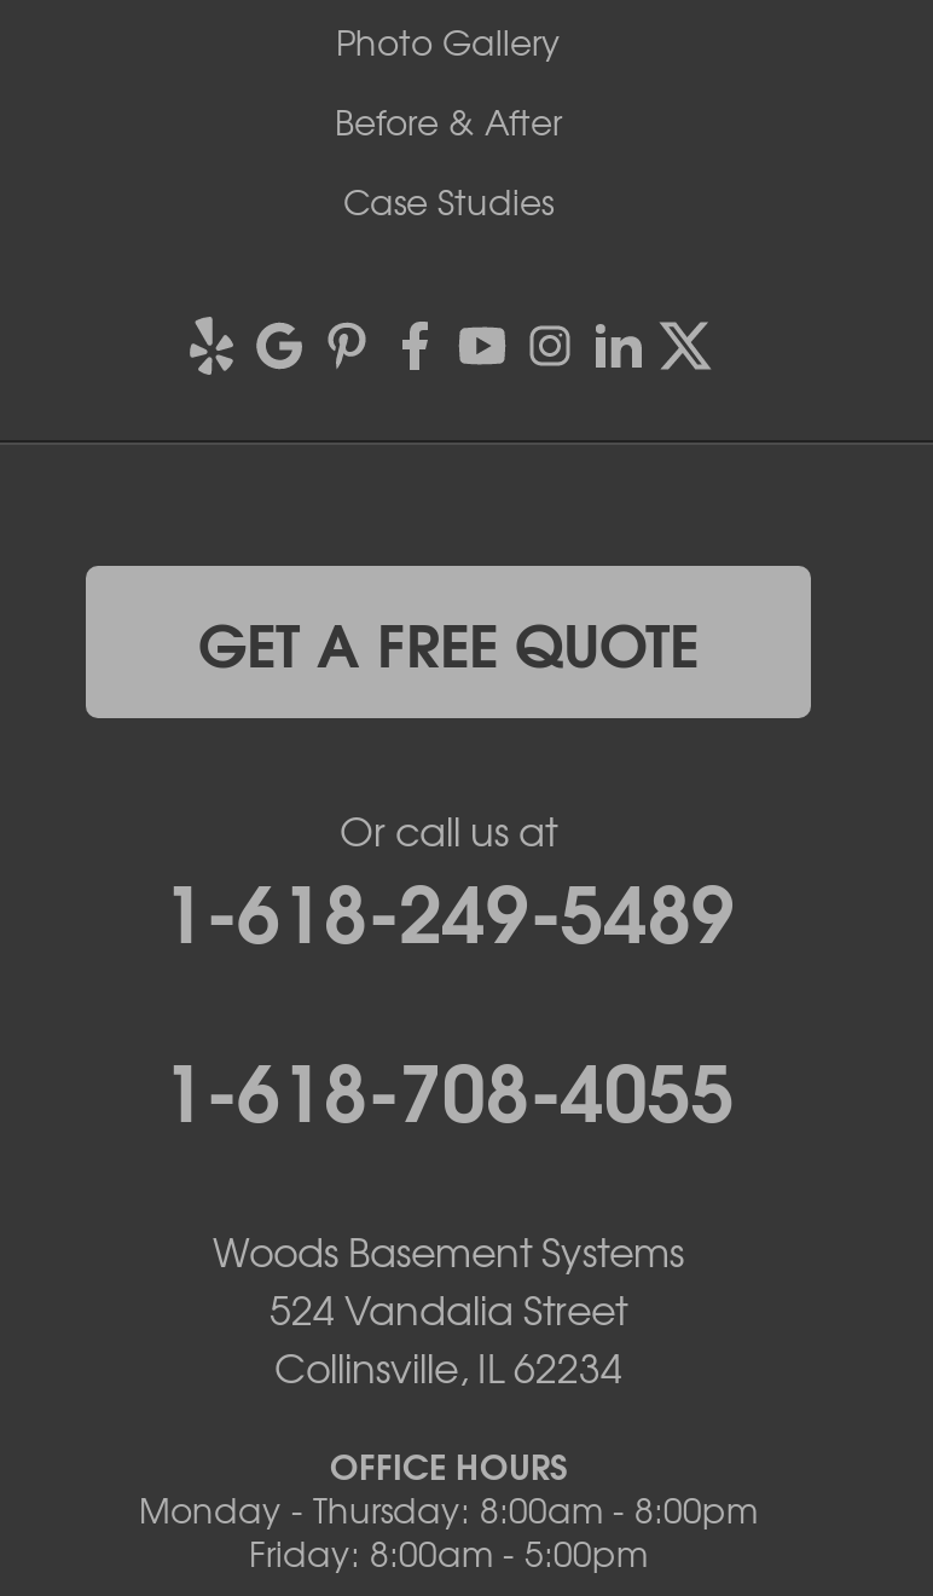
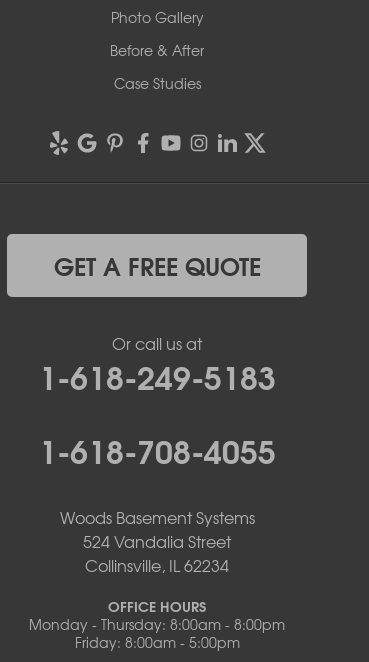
- 1-618-249-5489
+ 1-618-249-5183
